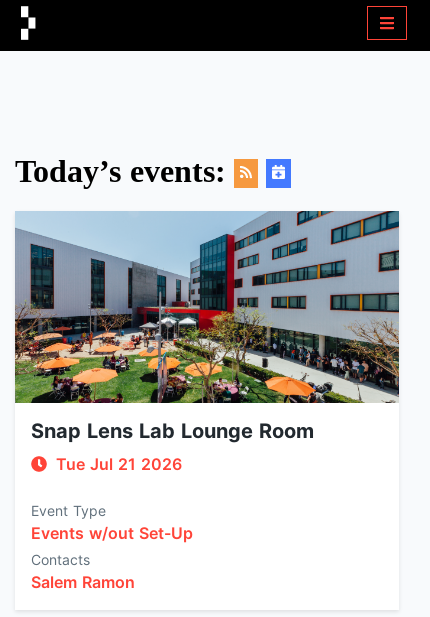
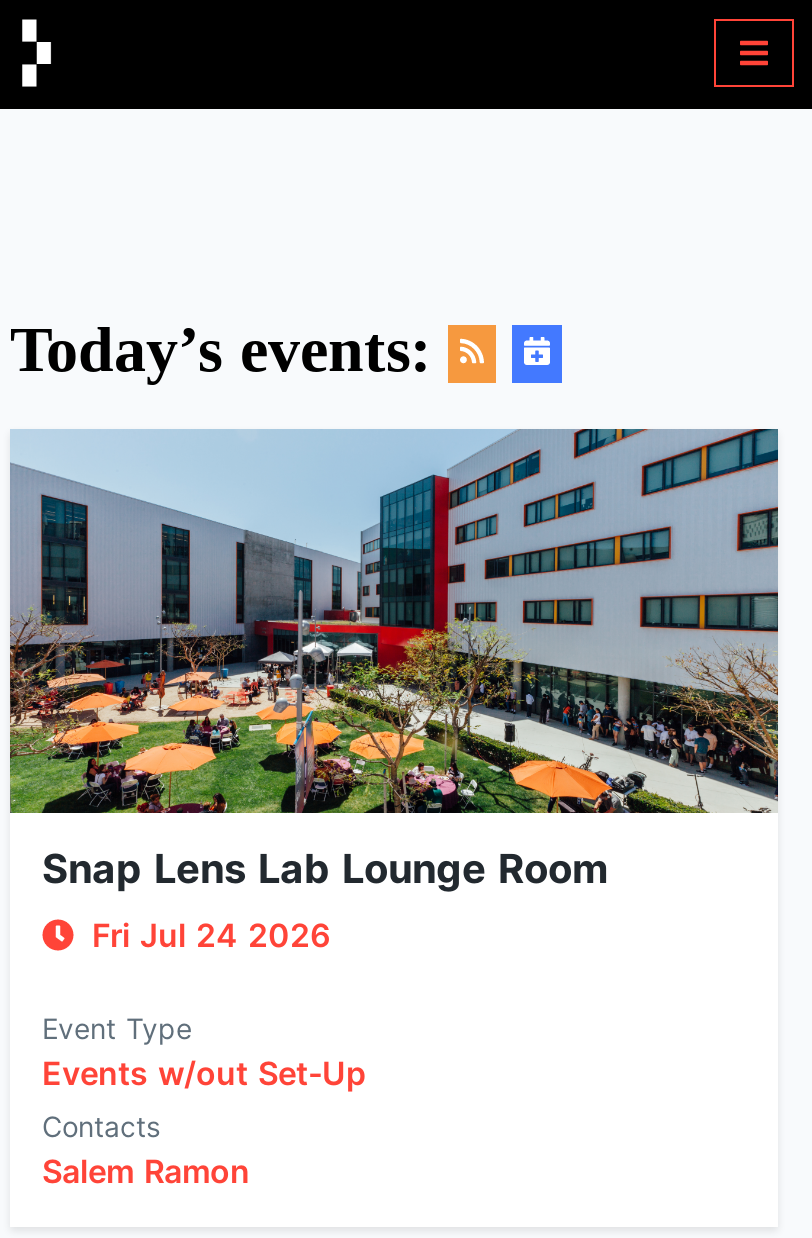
- Tue Jul 21 2026
+ Fri Jul 24 2026
